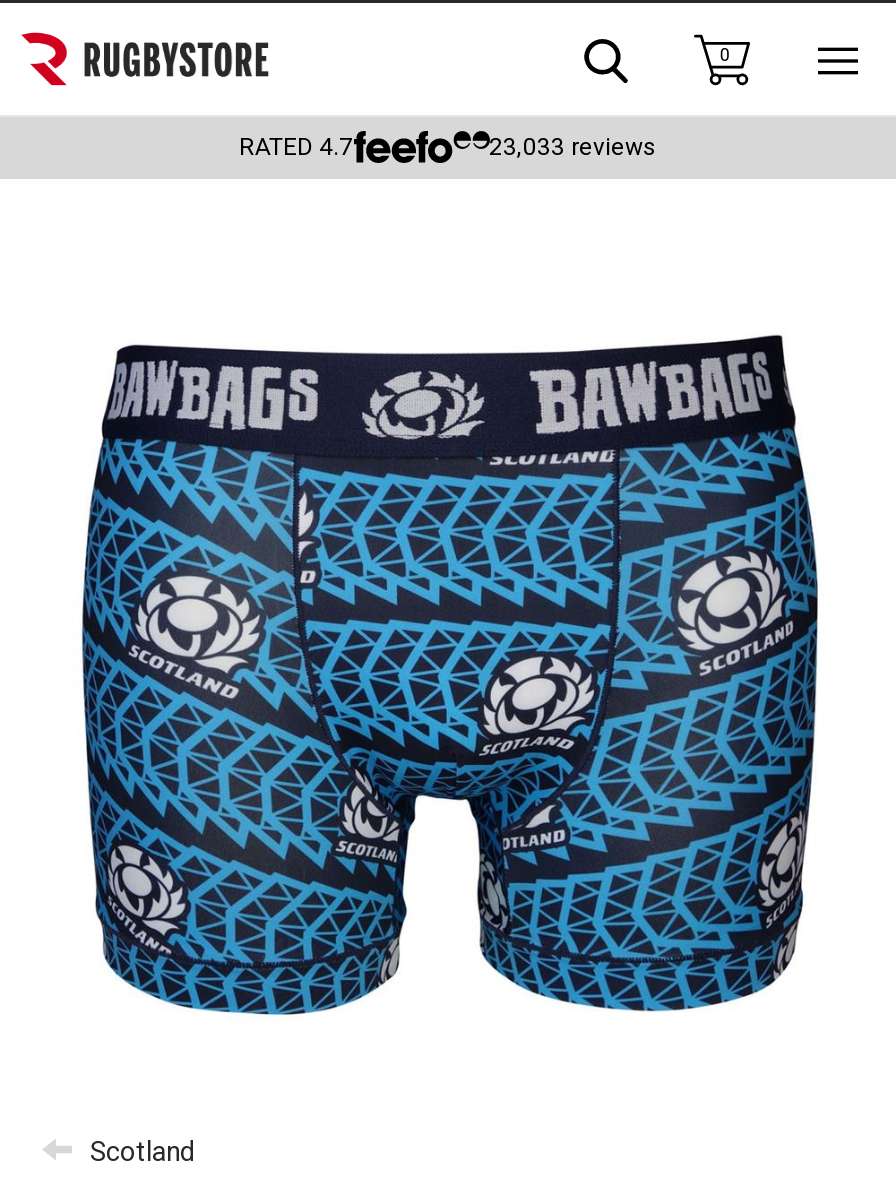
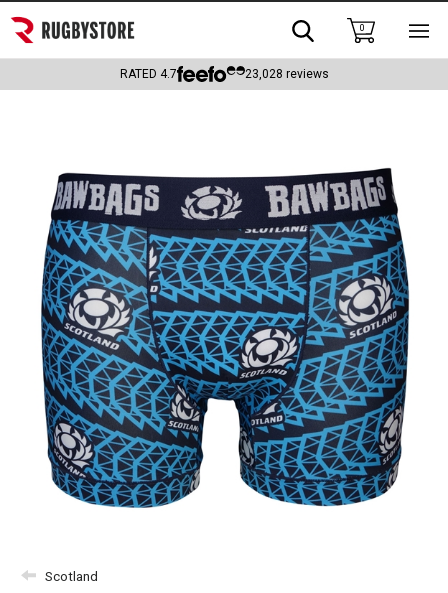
- 23,033 reviews
+ 23,028 reviews
